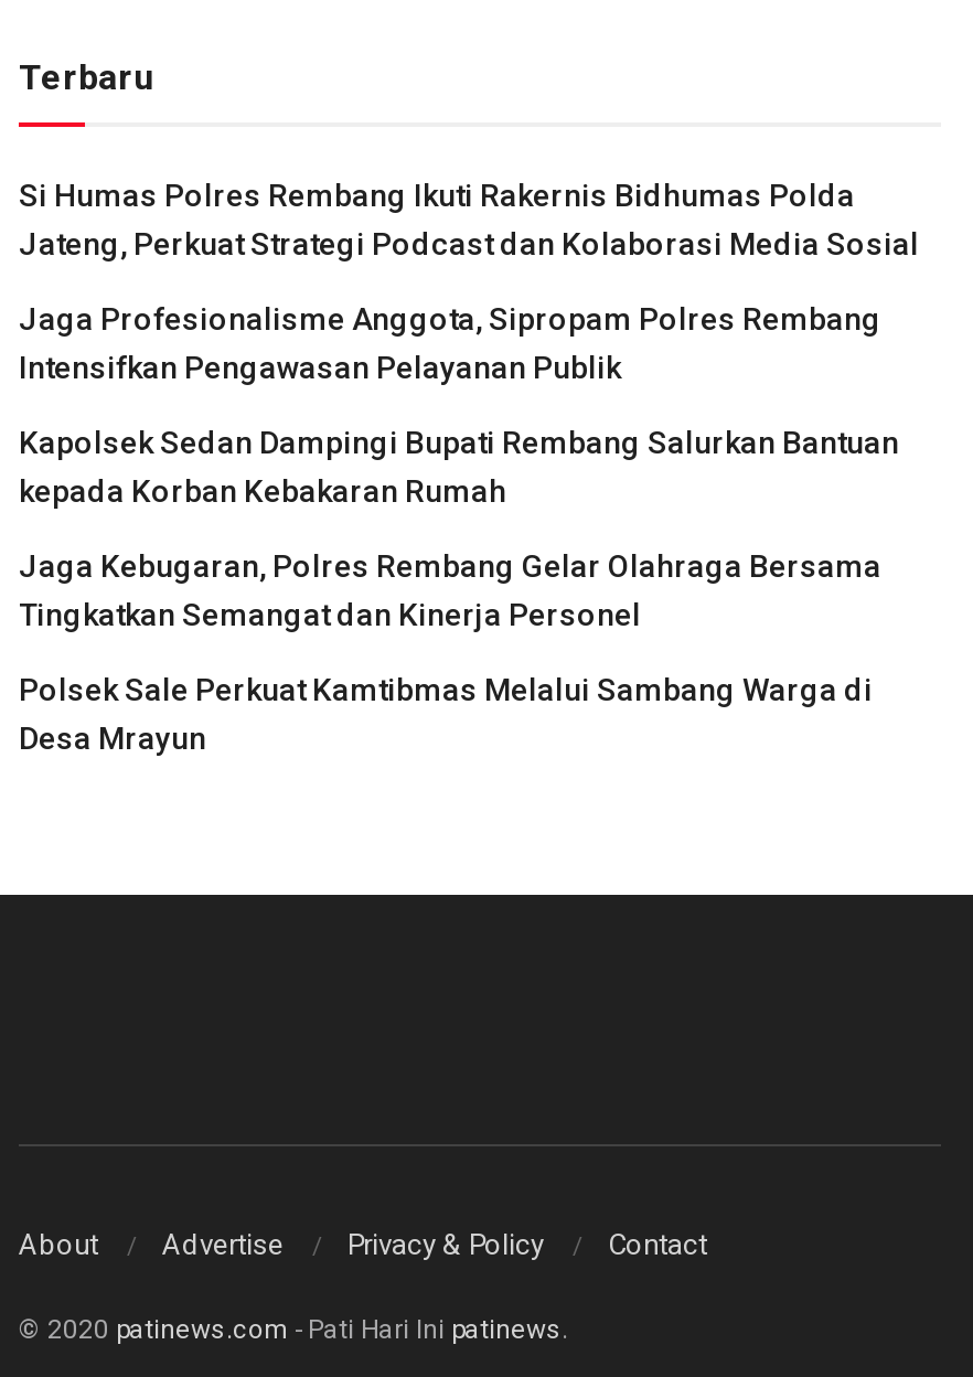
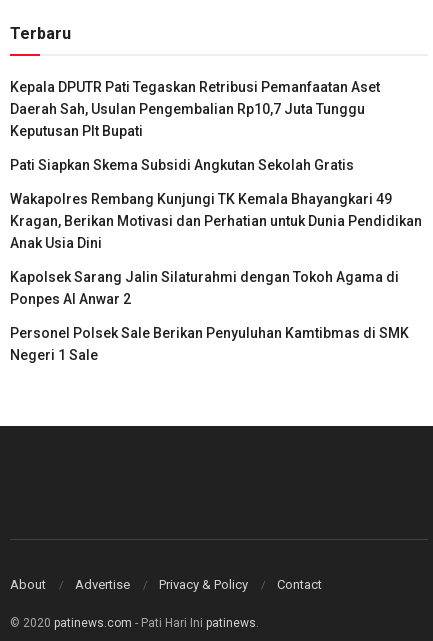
- Si Humas Polres Rembang Ikuti Rakernis Bidhumas Polda
- Jateng, Perkuat Strategi Podcast dan Kolaborasi Media Sosial
+ Kepala DPUTR Pati Tegaskan Retribusi Pemanfaatan Aset
+ Daerah Sah, Usulan Pengembalian Rp10,7 Juta Tunggu
+ Keputusan Plt Bupati

- Jaga Profesionalisme Anggota, Sipropam Polres Rembang
- Intensifkan Pengawasan Pelayanan Publik
+ Pati Siapkan Skema Subsidi Angkutan Sekolah Gratis

- Kapolsek Sedan Dampingi Bupati Rembang Salurkan Bantuan
- kepada Korban Kebakaran Rumah
+ Wakapolres Rembang Kunjungi TK Kemala Bhayangkari 49
+ Kragan, Berikan Motivasi dan Perhatian untuk Dunia Pendidikan
+ Anak Usia Dini

- Jaga Kebugaran, Polres Rembang Gelar Olahraga Bersama
- Tingkatkan Semangat dan Kinerja Personel
+ Kapolsek Sarang Jalin Silaturahmi dengan Tokoh Agama di
+ Ponpes Al Anwar 2

- Polsek Sale Perkuat Kamtibmas Melalui Sambang Warga di
- Desa Mrayun
+ Personel Polsek Sale Berikan Penyuluhan Kamtibmas di SMK
+ Negeri 1 Sale
